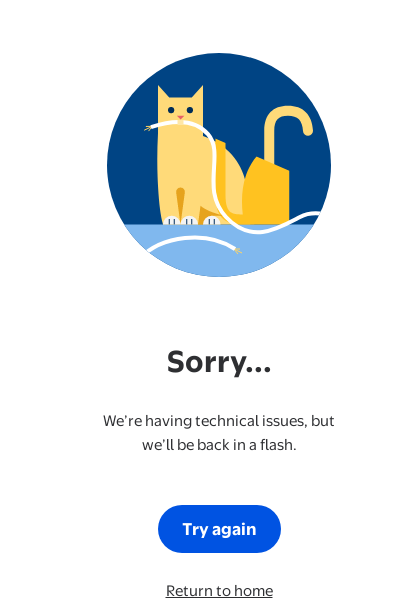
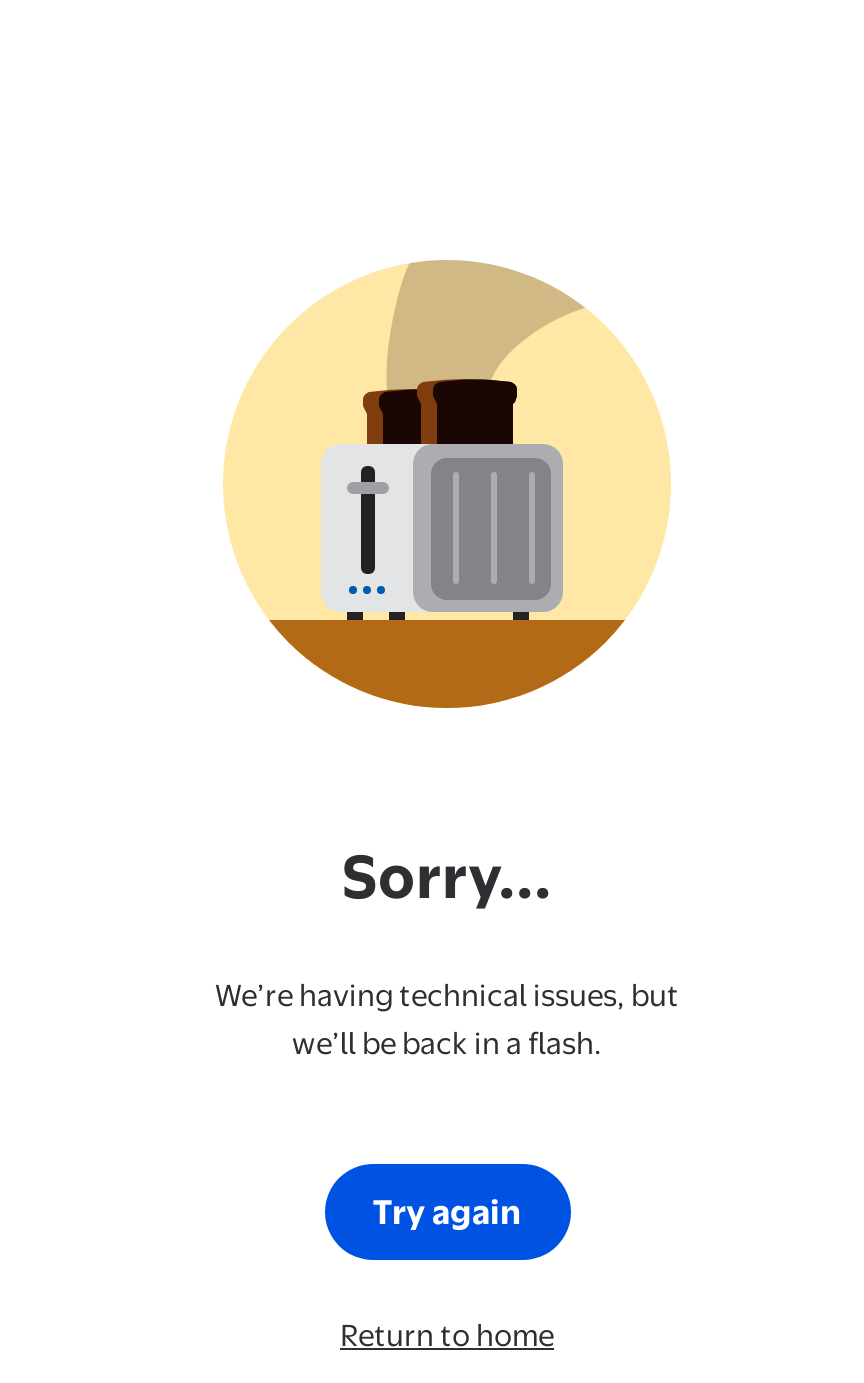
- [image]
+ [image]
